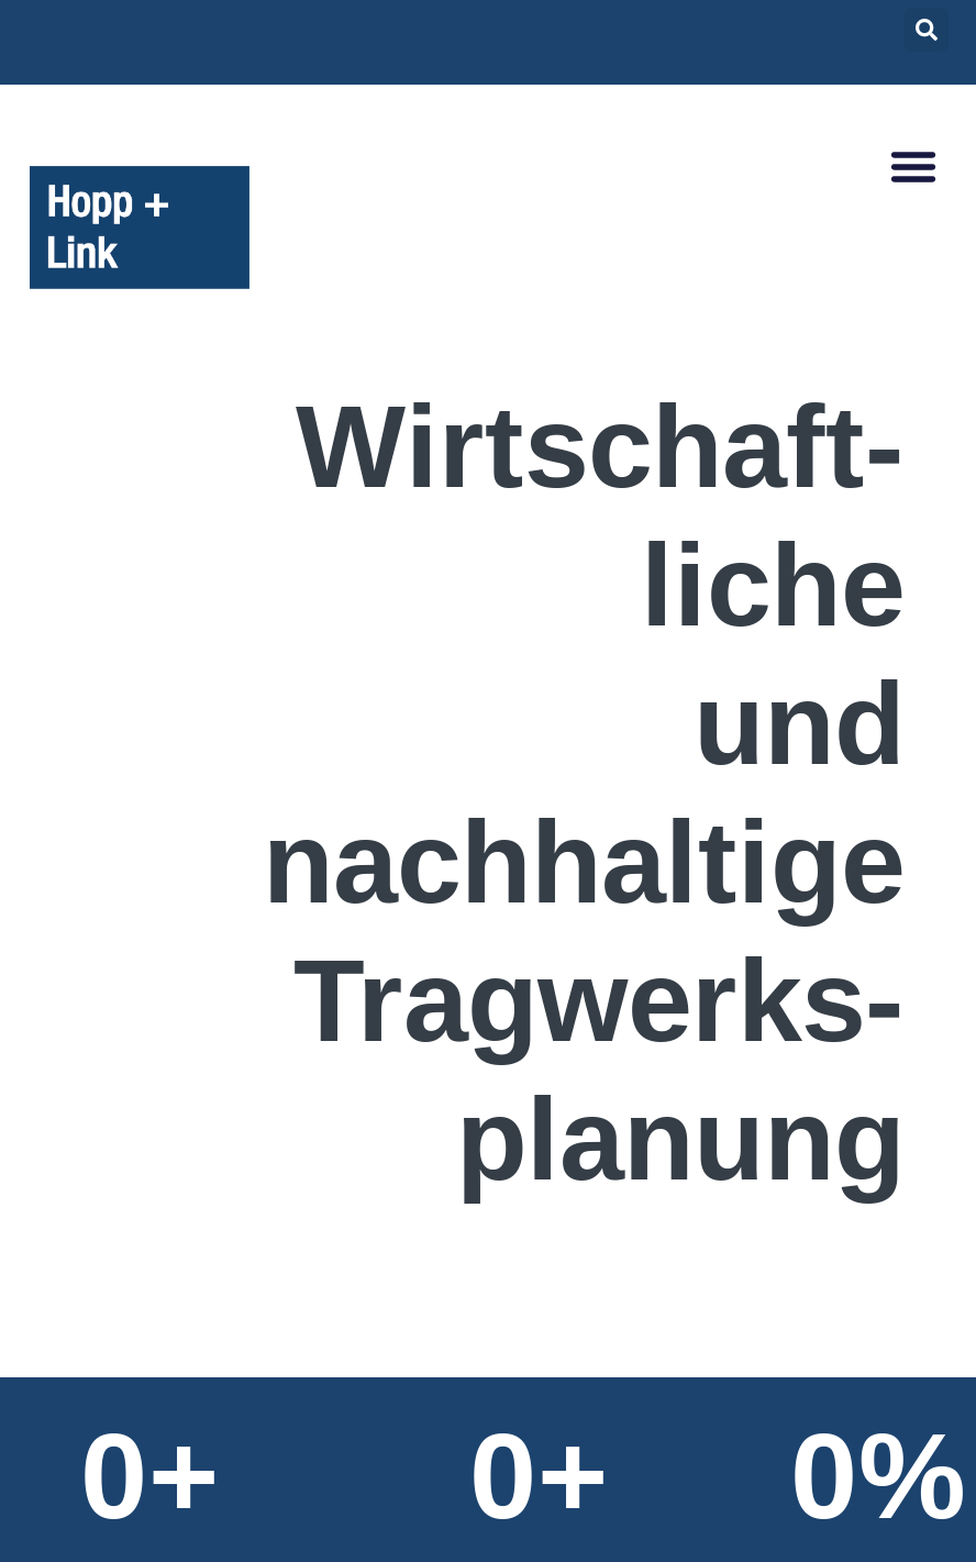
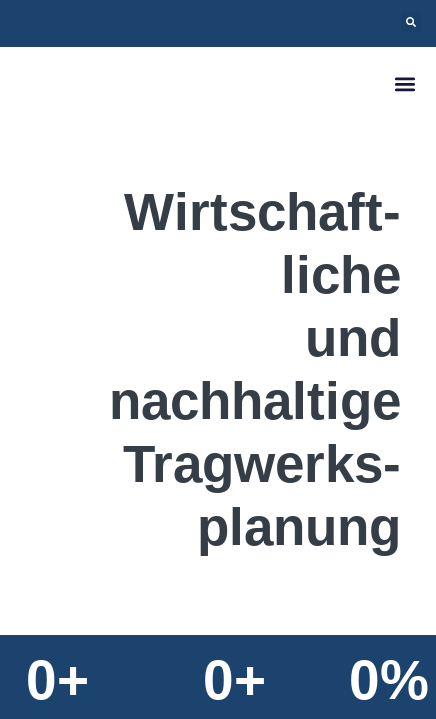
- [image]
